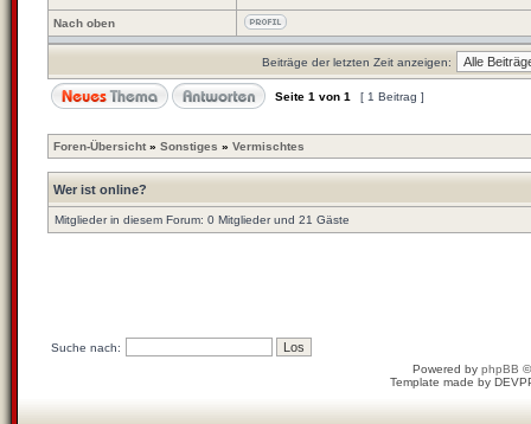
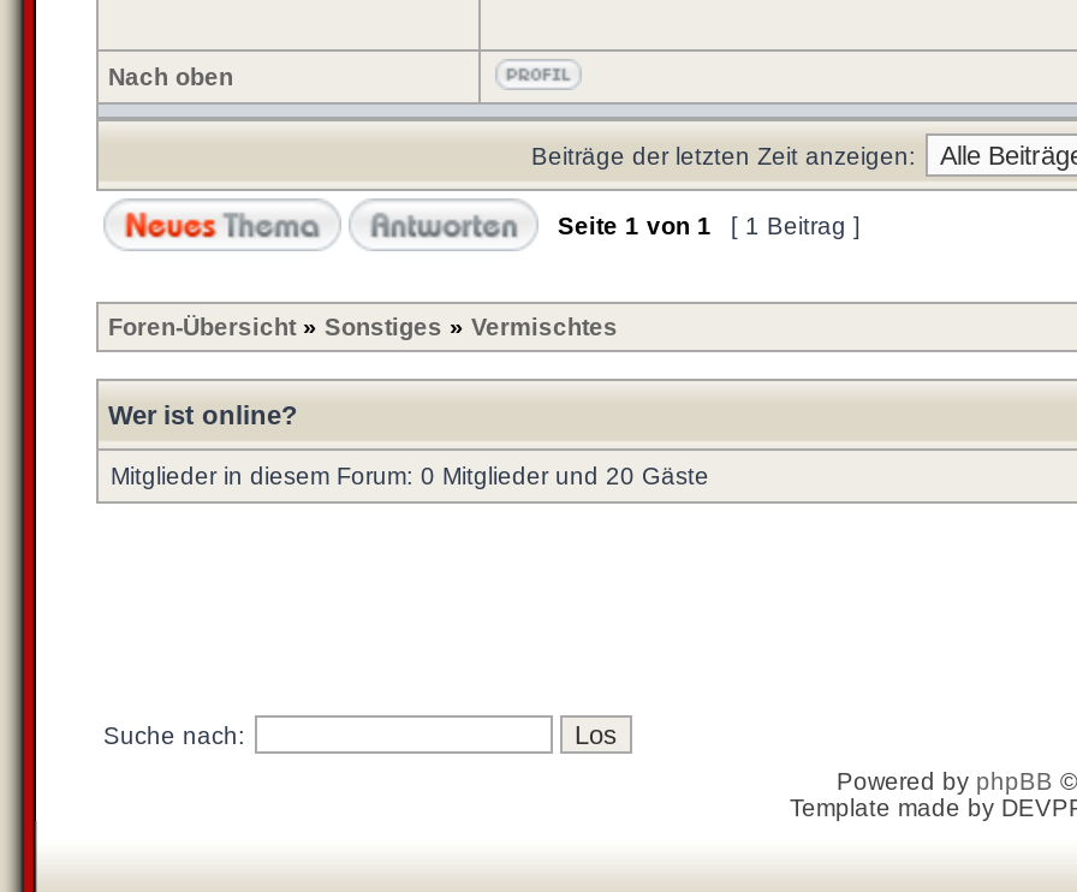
- Mitglieder in diesem Forum: 0 Mitglieder und 21 Gäste
+ Mitglieder in diesem Forum: 0 Mitglieder und 20 Gäste
